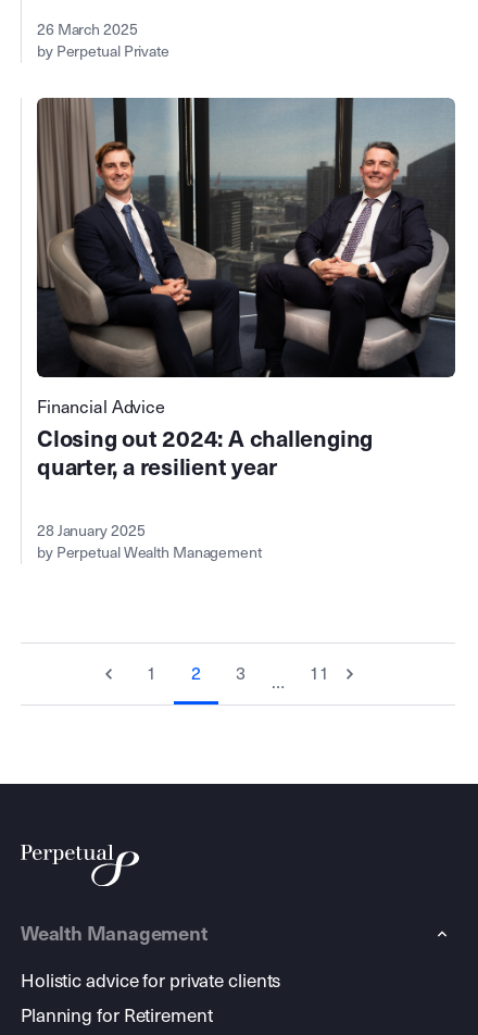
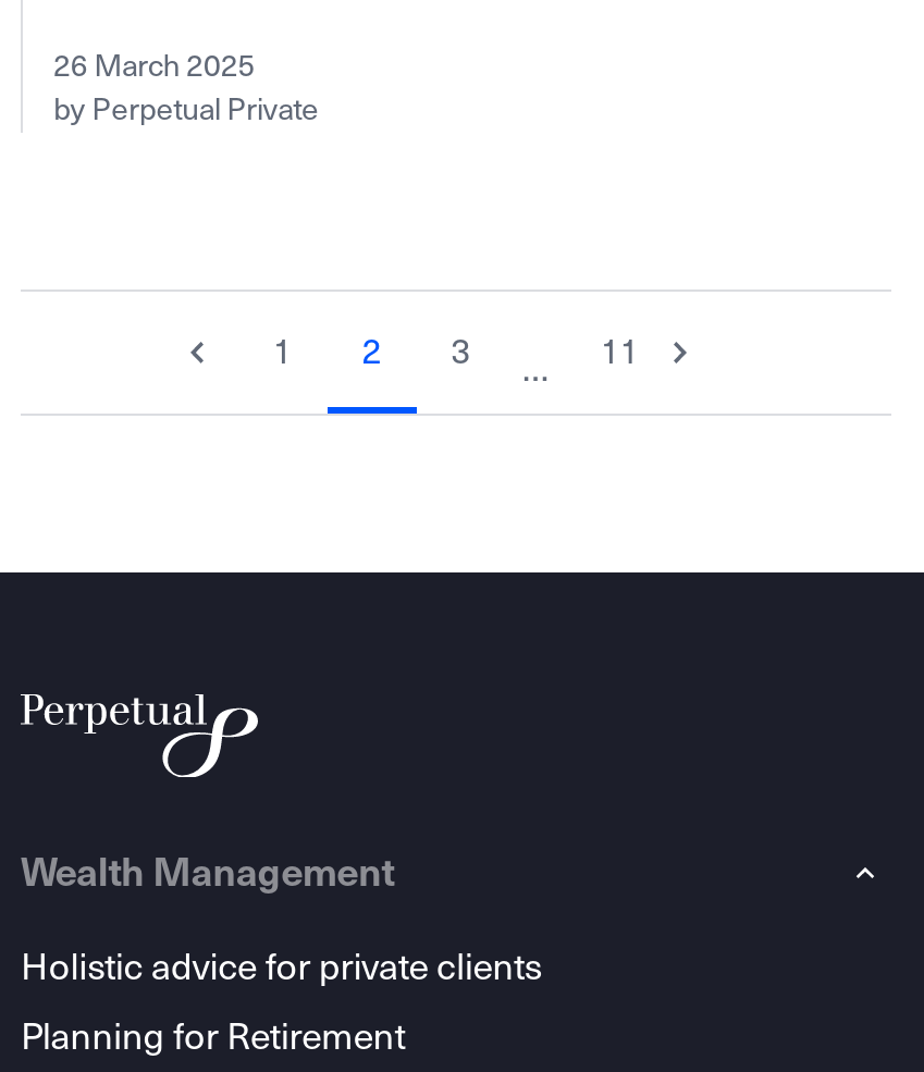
- [image]
- Financial Advice
- Closing out 2024: A challenging
- quarter, a resilient year
- 28 January 2025
- by Perpetual Wealth Management
